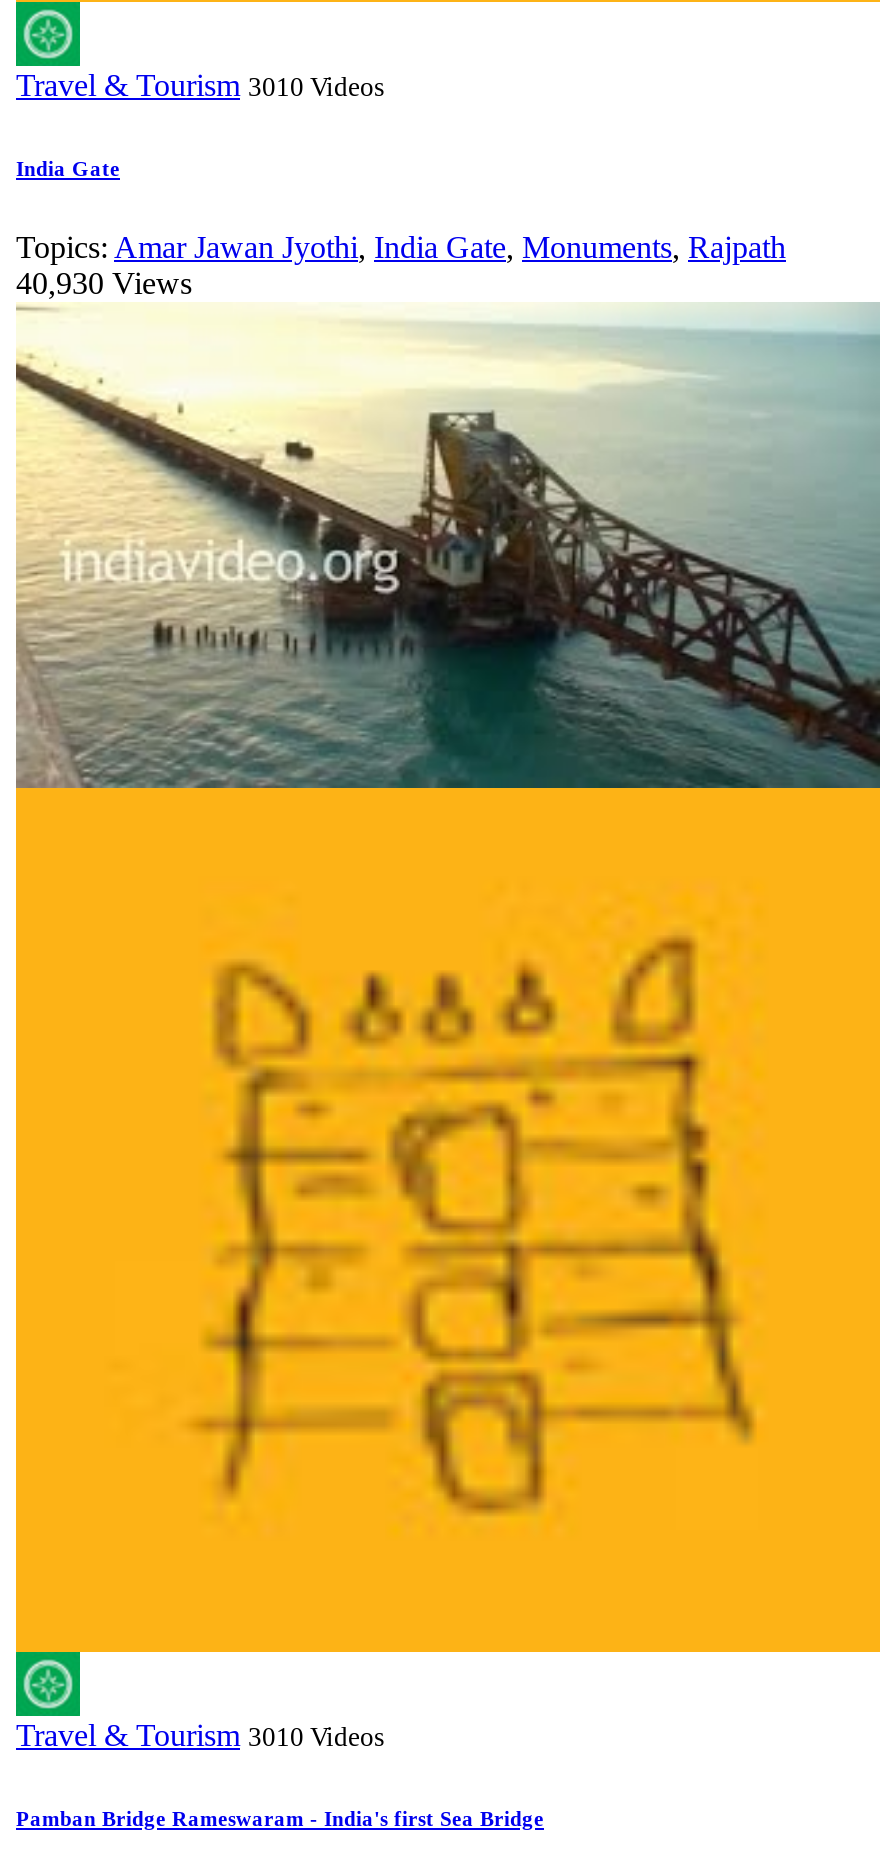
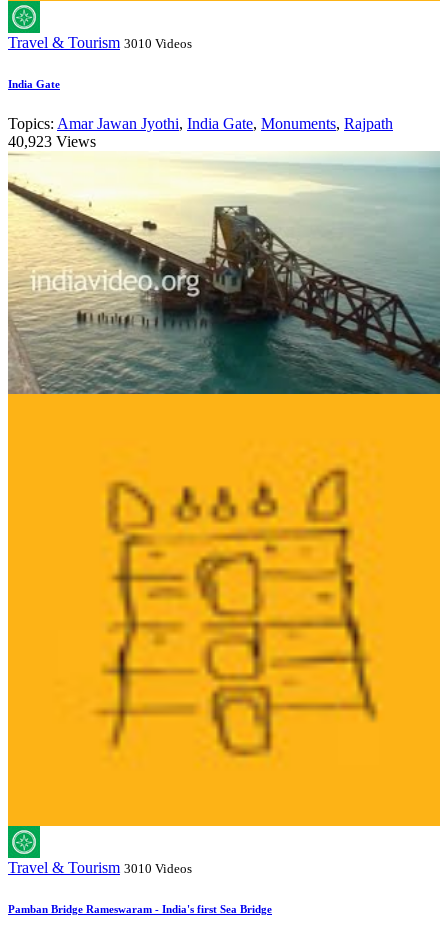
- 40,930 Views
+ 40,923 Views
